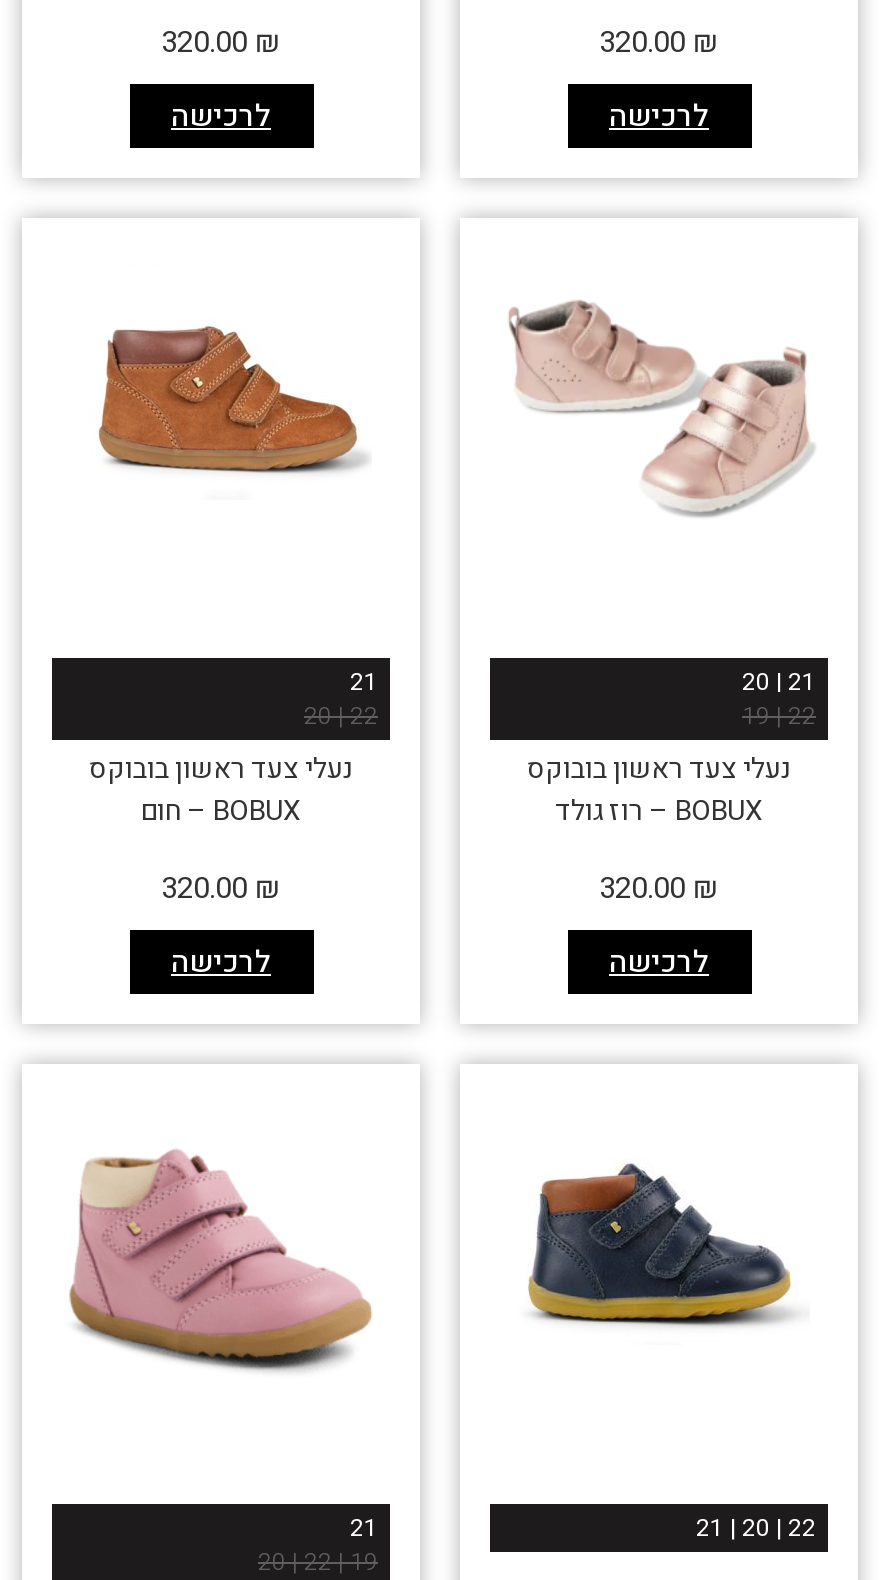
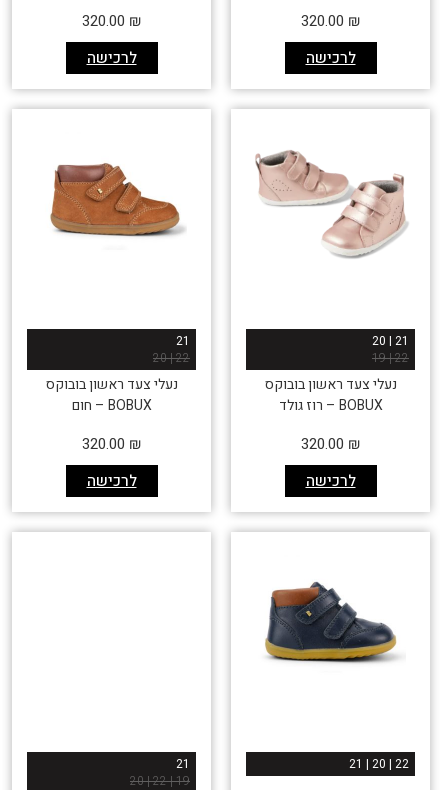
- [image]
